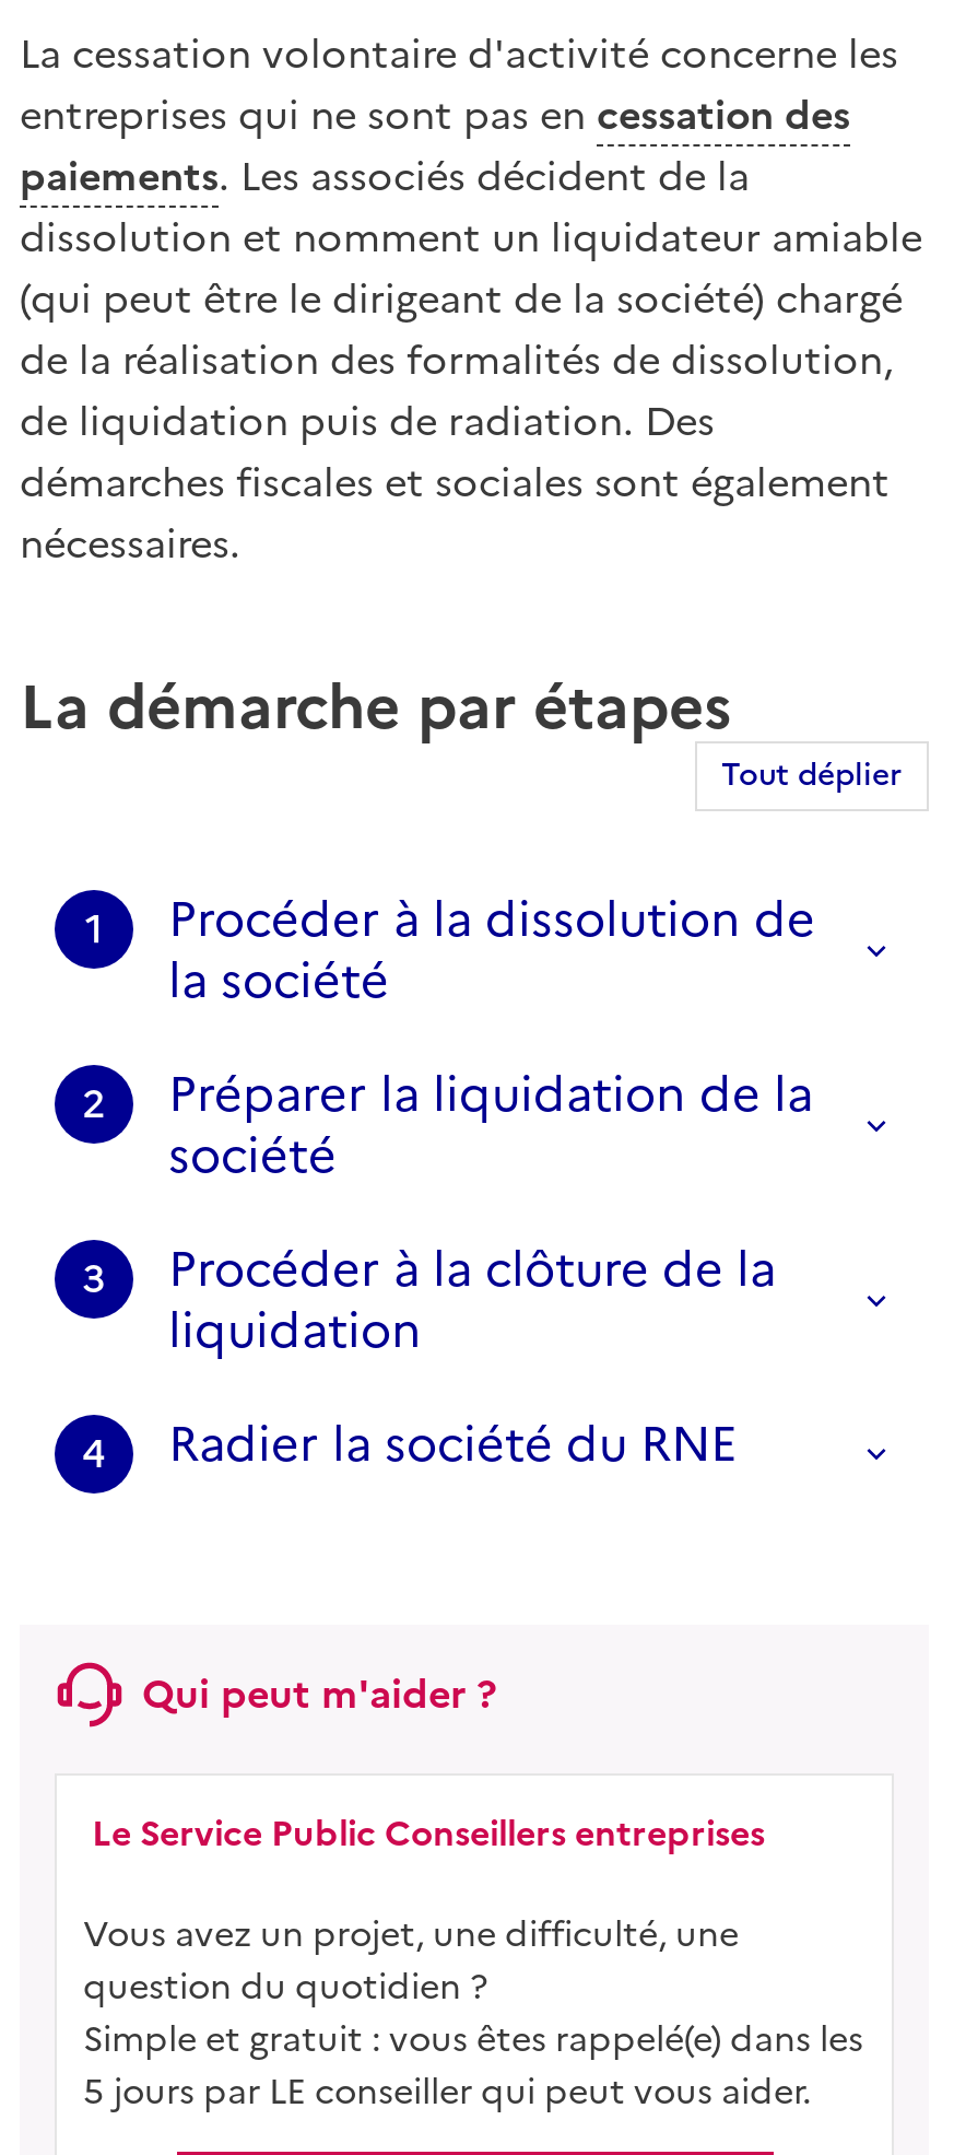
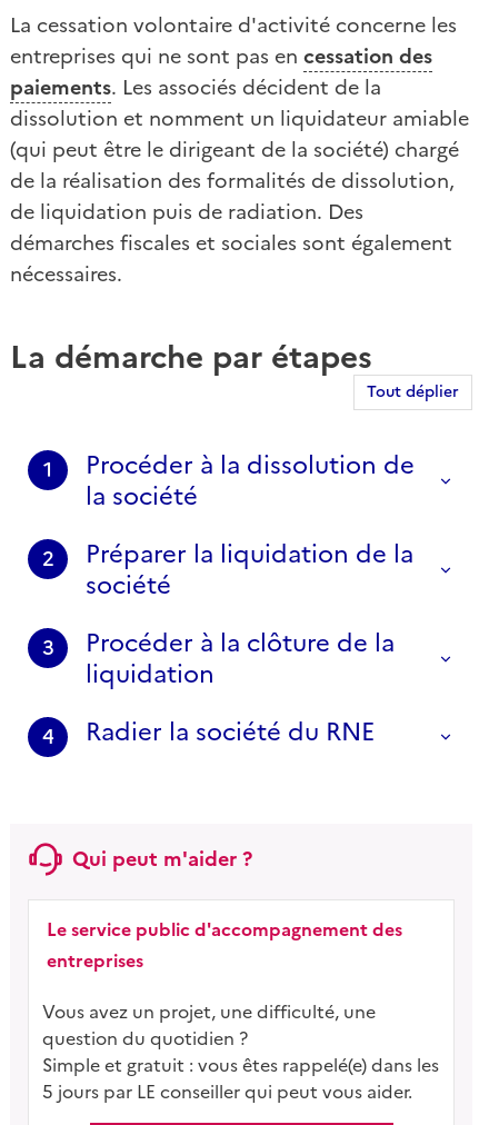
- Le Service Public Conseillers entreprises
+ Le service public d'accompagnement des
+ entreprises
